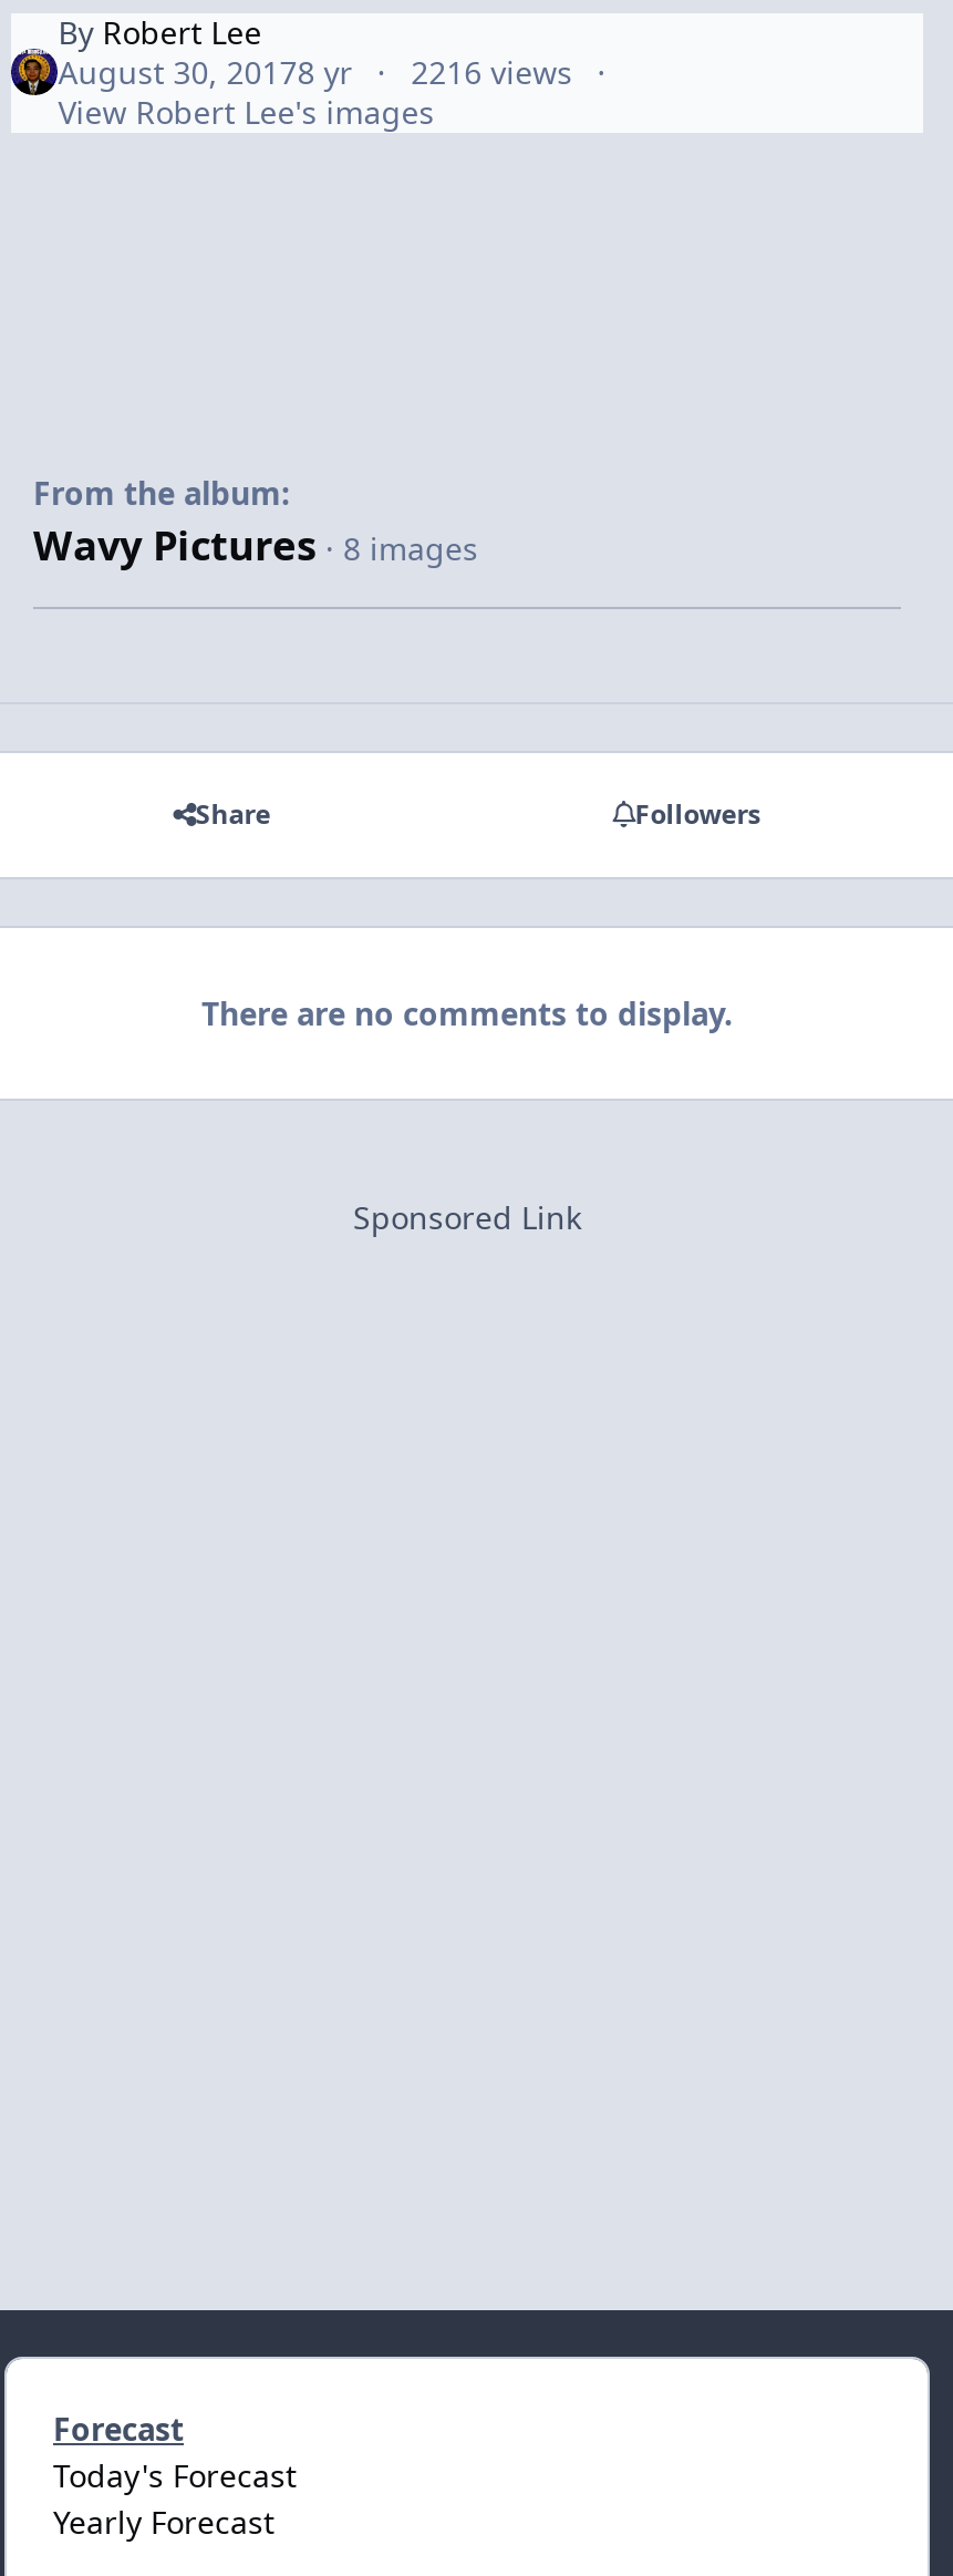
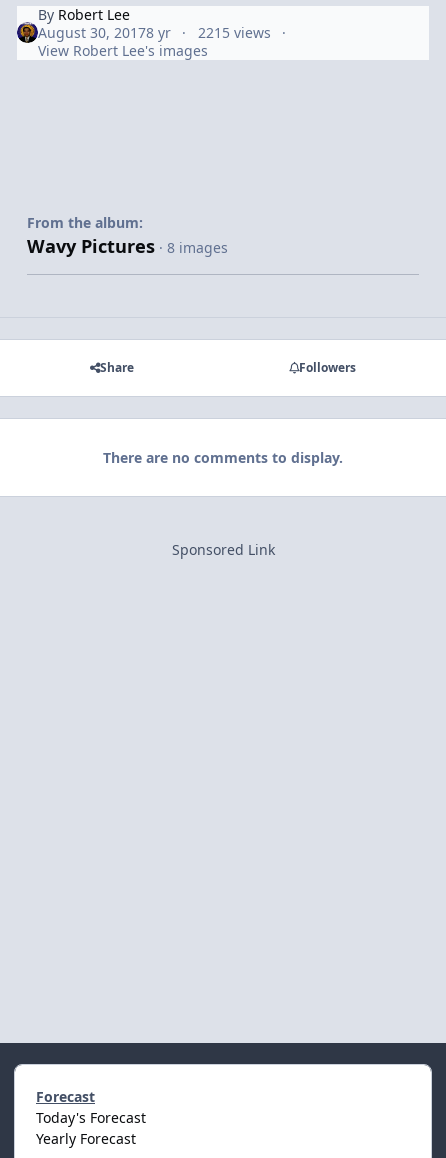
- August 30, 20178 yr 2216 views
+ August 30, 20178 yr 2215 views
